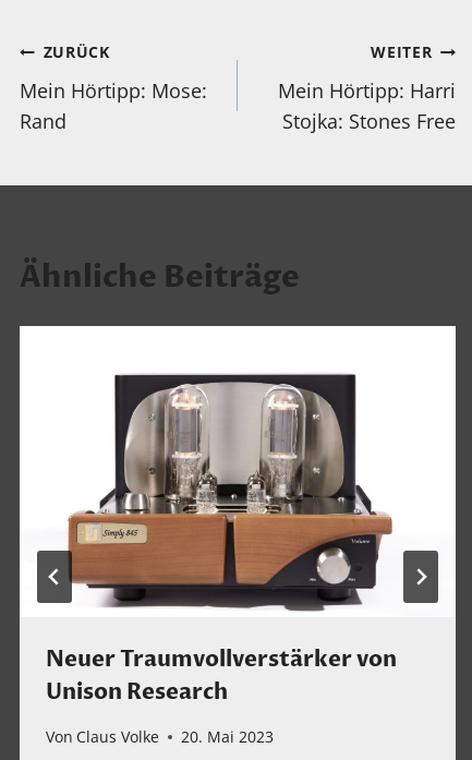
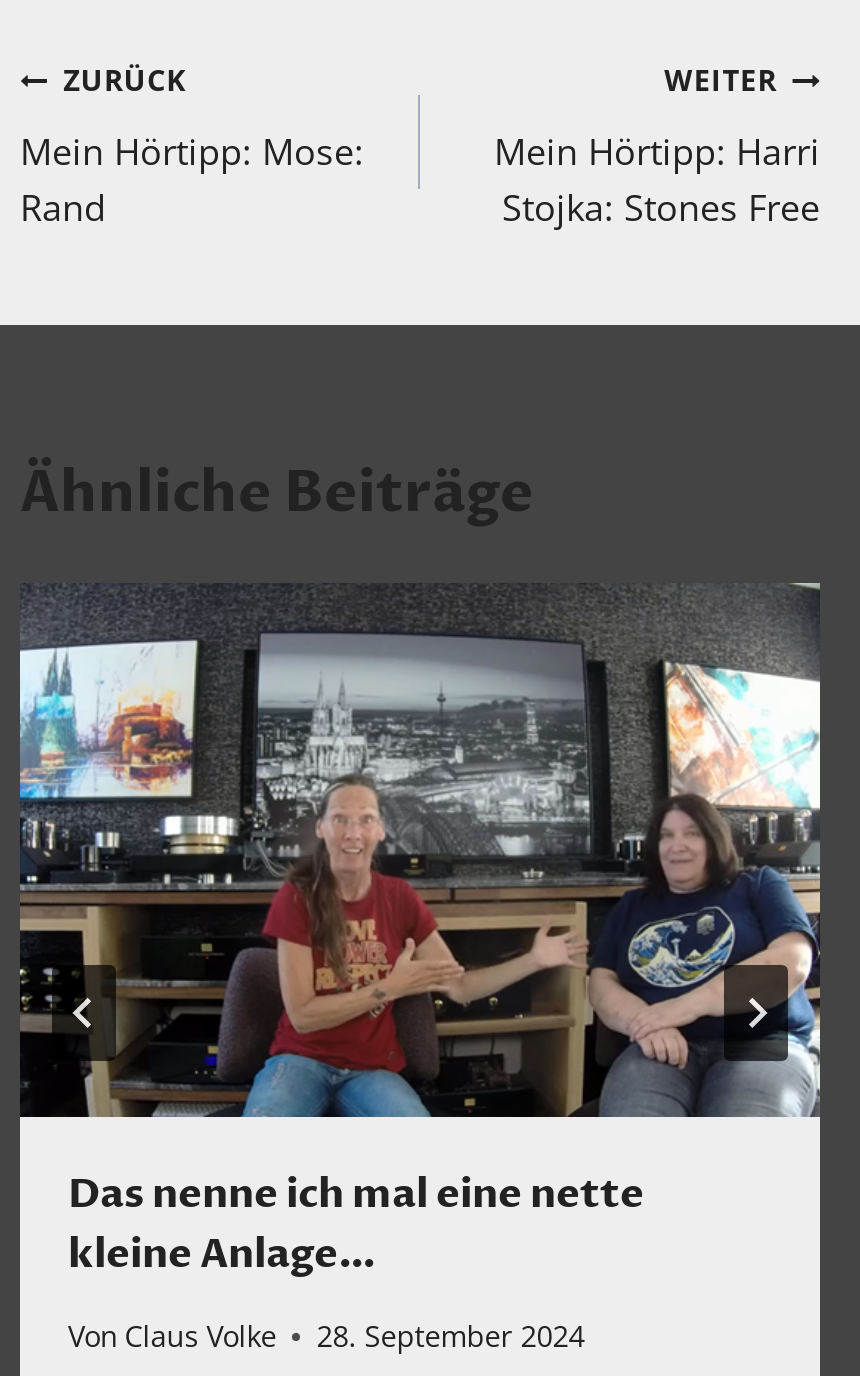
- [image]
- Neuer Traumvollverstärker von
- Unison Research
+ [image]
+ Das nenne ich mal eine nette
+ kleine Anlage…

- Von Claus Volke 20. Mai 2023
+ Von Claus Volke 28. September 2024
